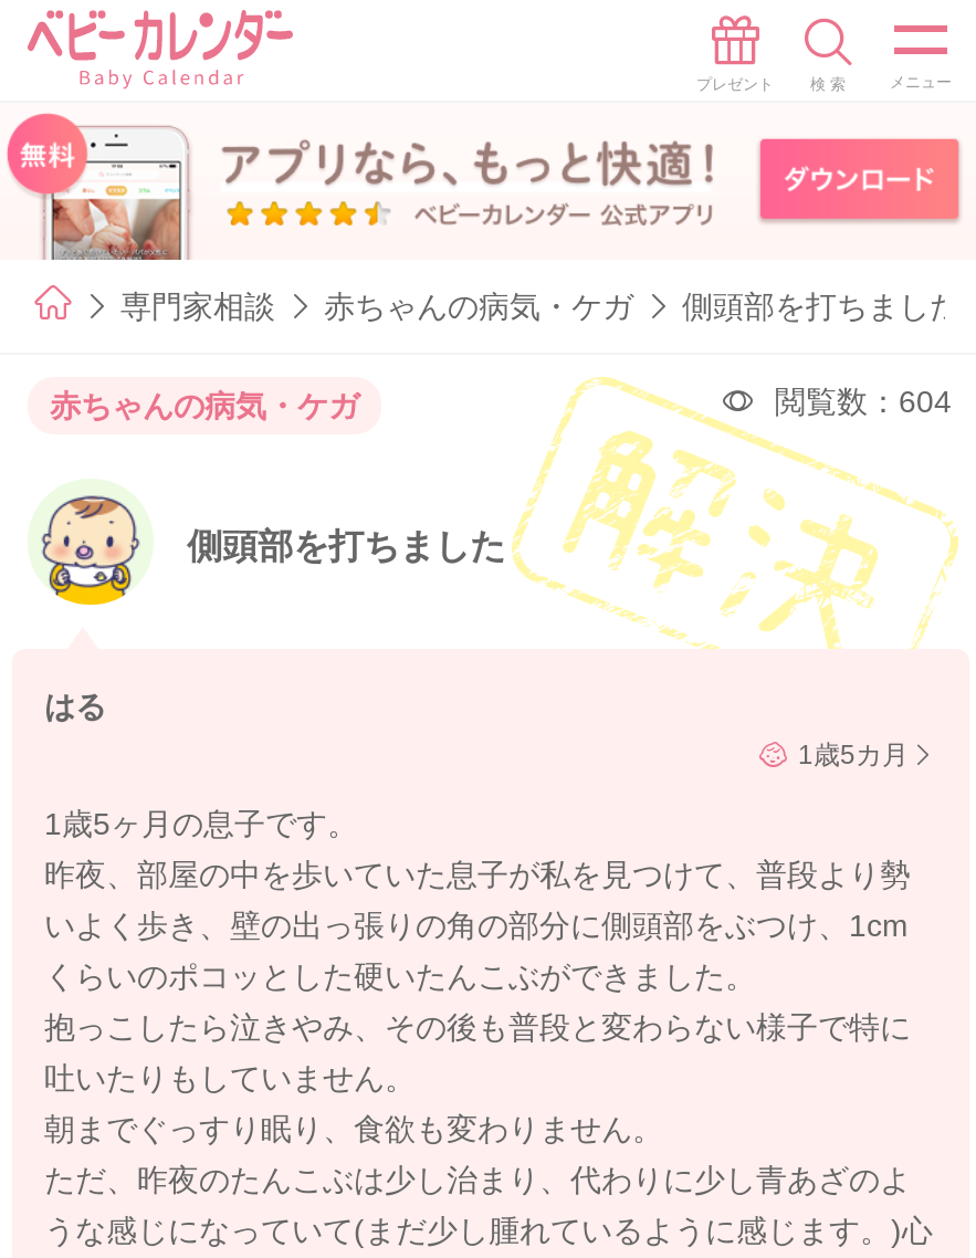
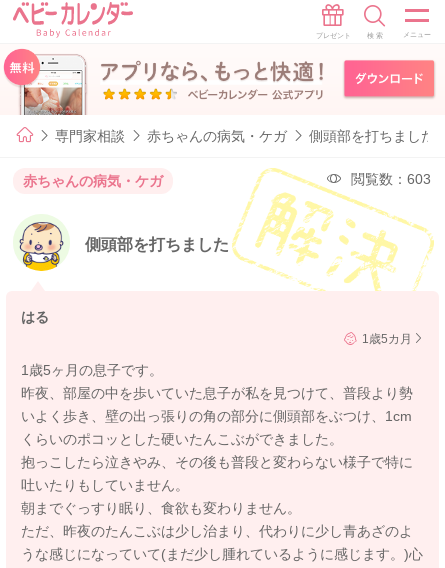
- 閲覧数：604
+ 閲覧数：603
